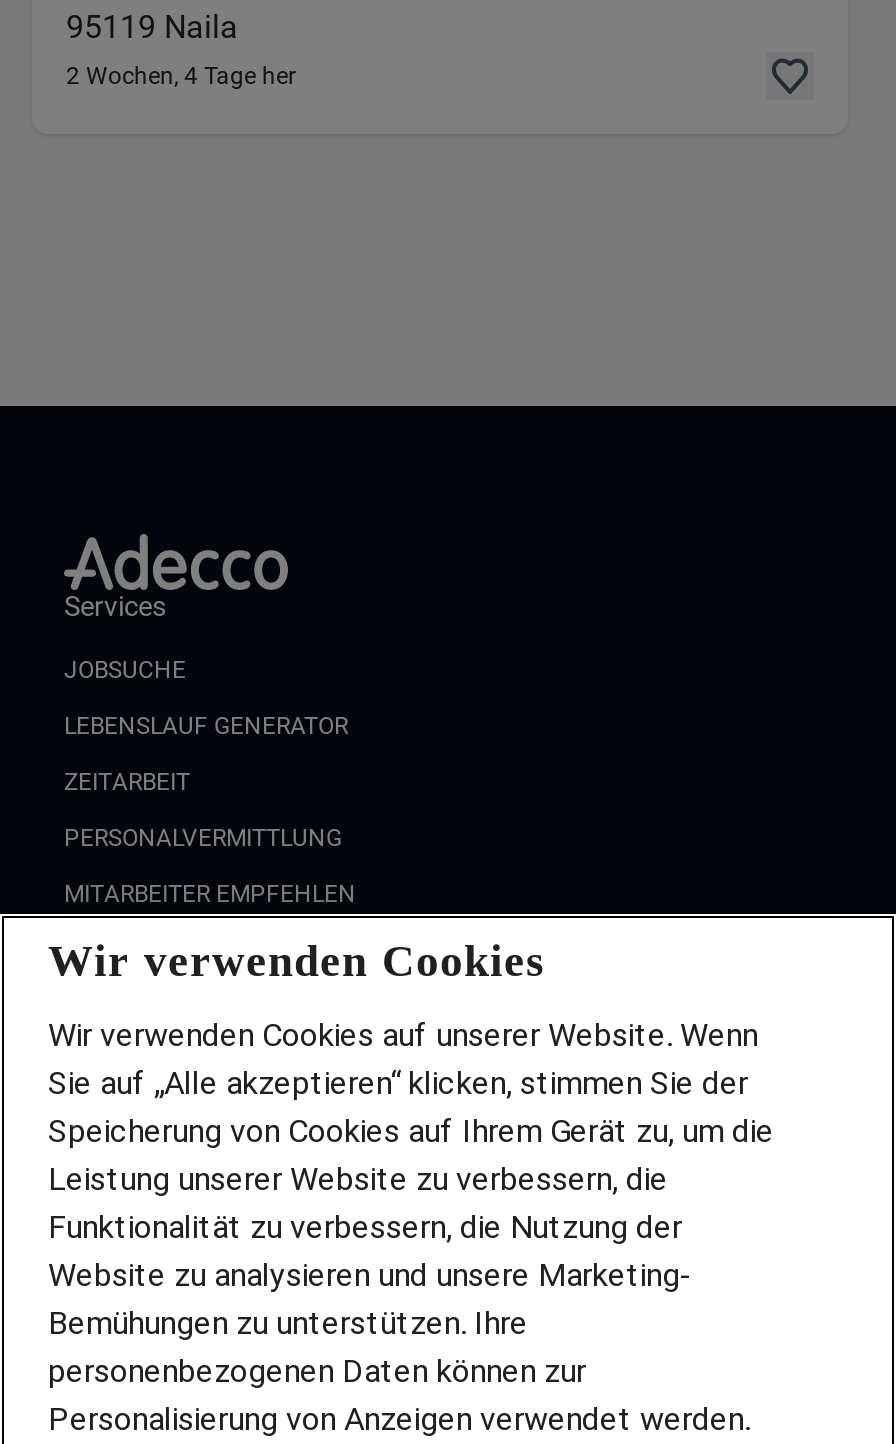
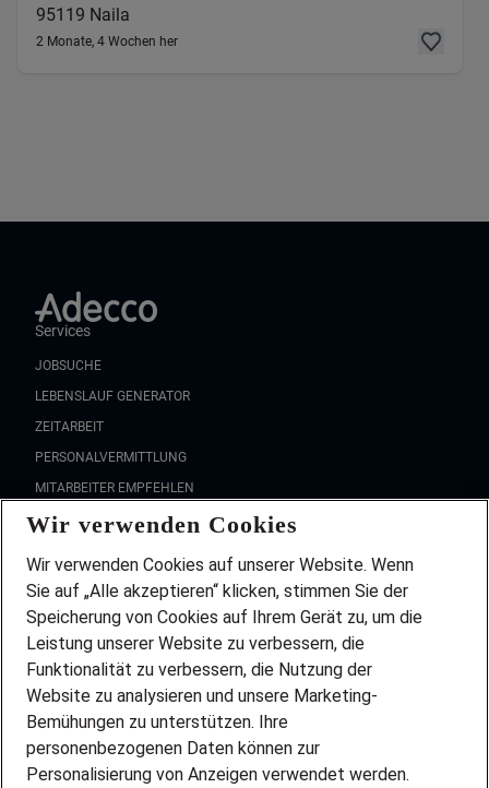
- 2 Wochen, 4 Tage her
+ 2 Monate, 4 Wochen her
